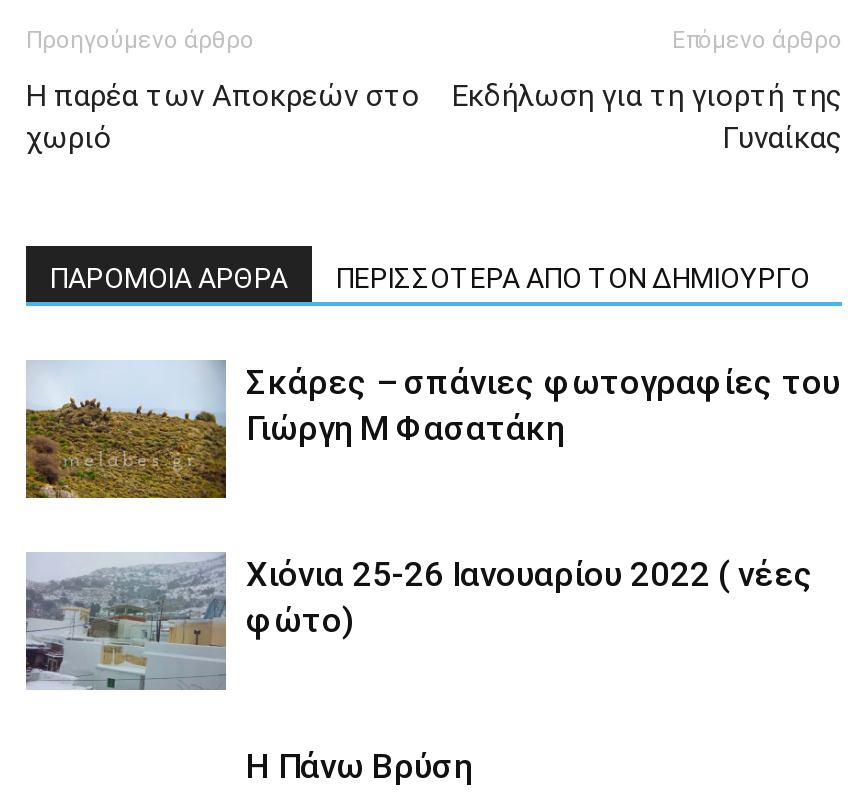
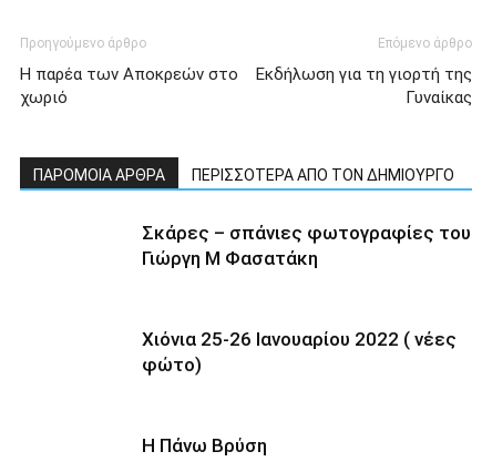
- [image]

- [image]
